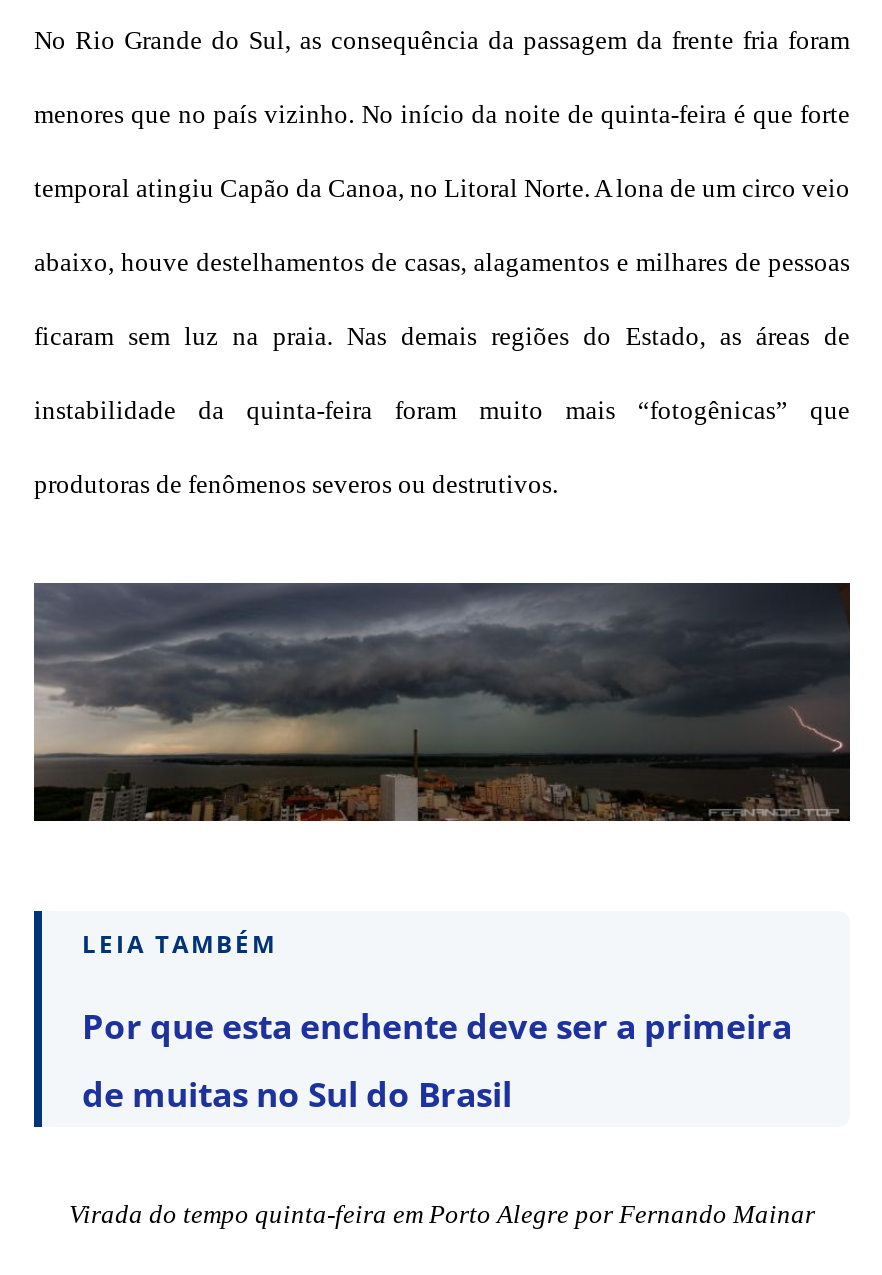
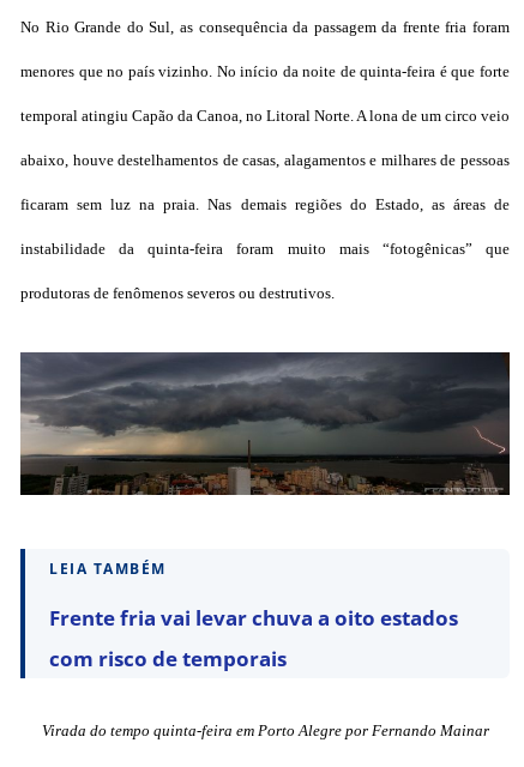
- Por que esta enchente deve ser a primeira
+ Frente fria vai levar chuva a oito estados

- de muitas no Sul do Brasil
+ com risco de temporais
